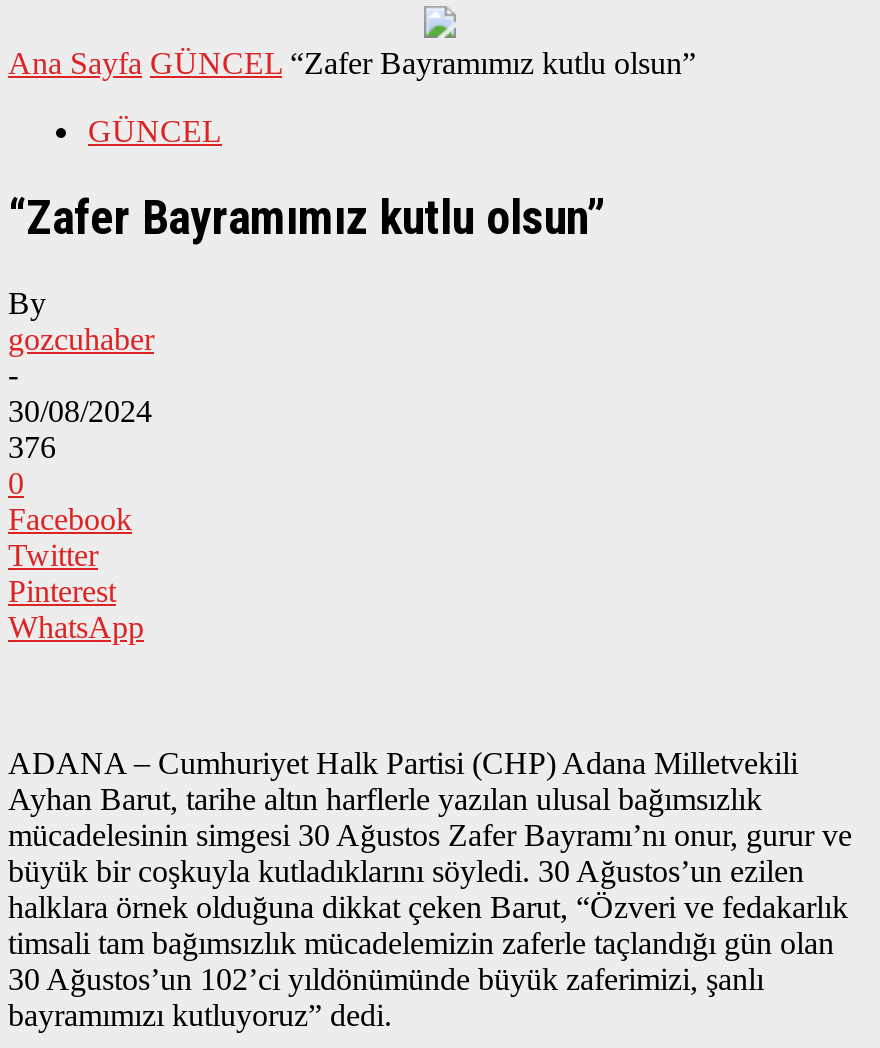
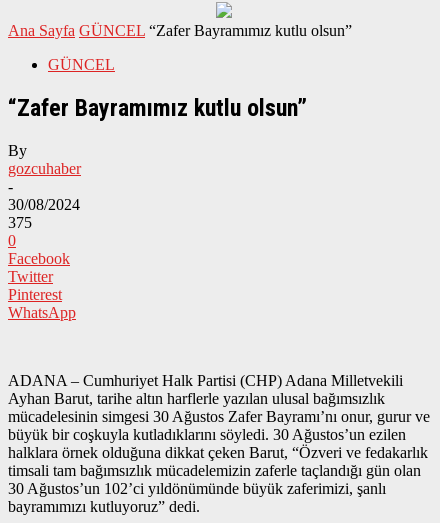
- 376
+ 375
